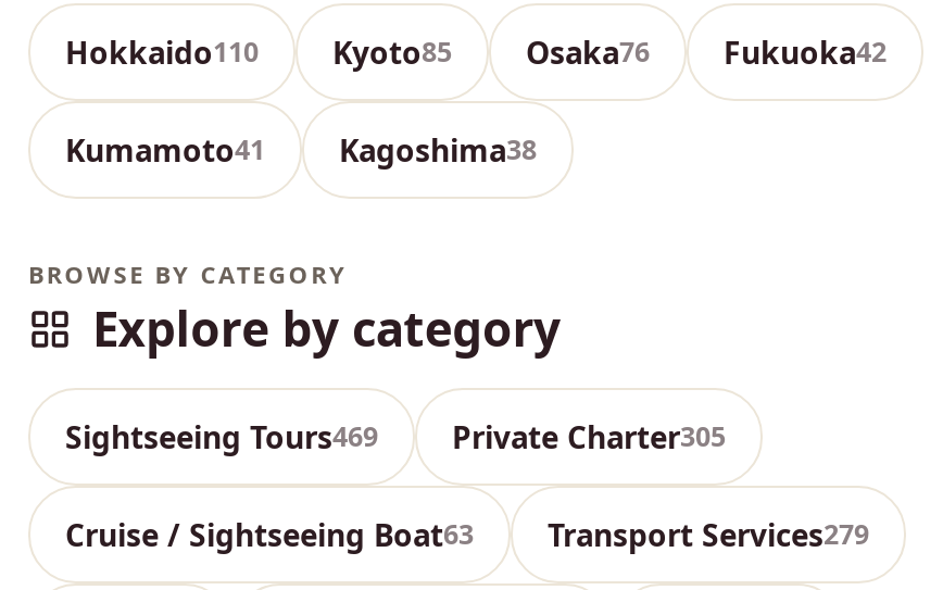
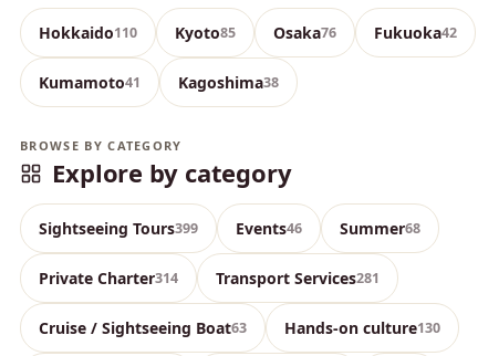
- Sightseeing Tours469
- Private Charter305
+ Sightseeing Tours399
+ Events46
+ Summer68
+ Private Charter314
+ Transport Services281

- Transport Services279
+ Hands-on culture130
